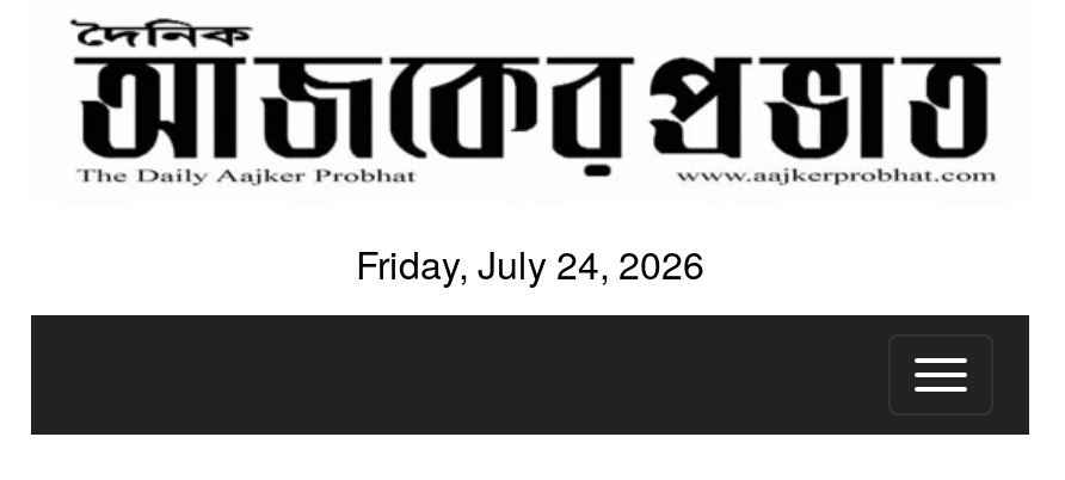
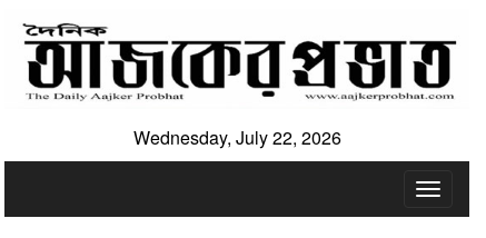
- Friday, July 24, 2026
+ Wednesday, July 22, 2026
